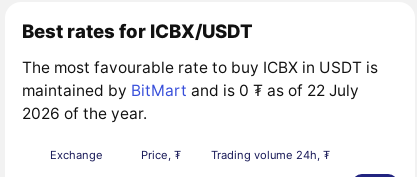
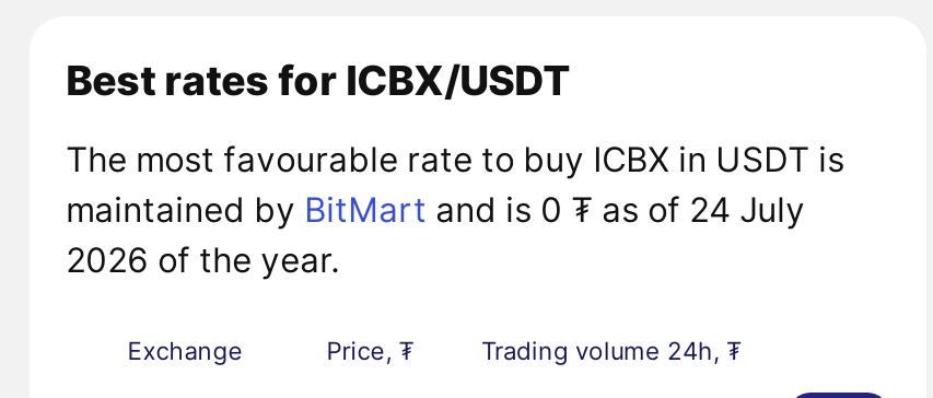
- maintained by BitMart and is 0 ₮ as of 22 July
+ maintained by BitMart and is 0 ₮ as of 24 July
